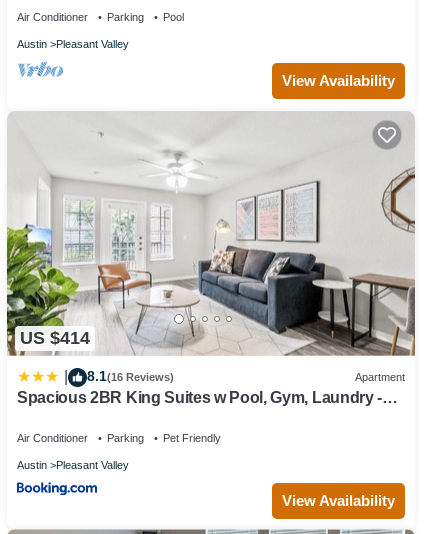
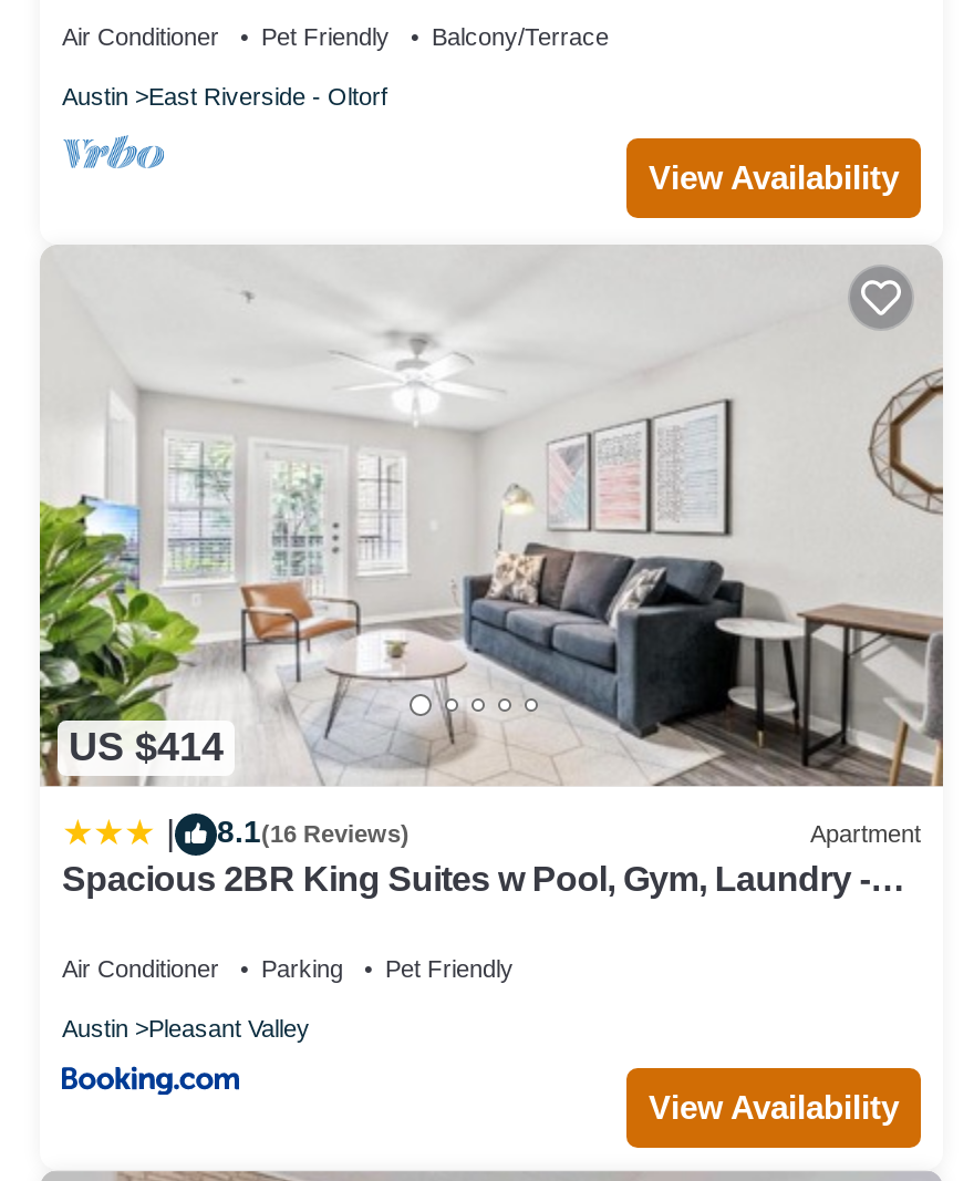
- Parking
- Pool
+ Pet Friendly
+ Balcony/Terrace

- Pleasant Valley
+ East Riverside - Oltorf
